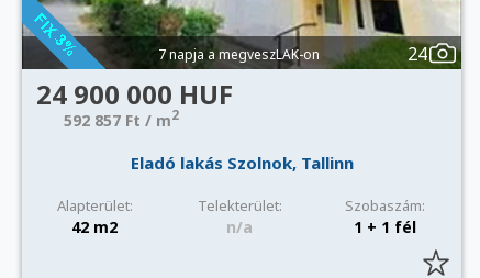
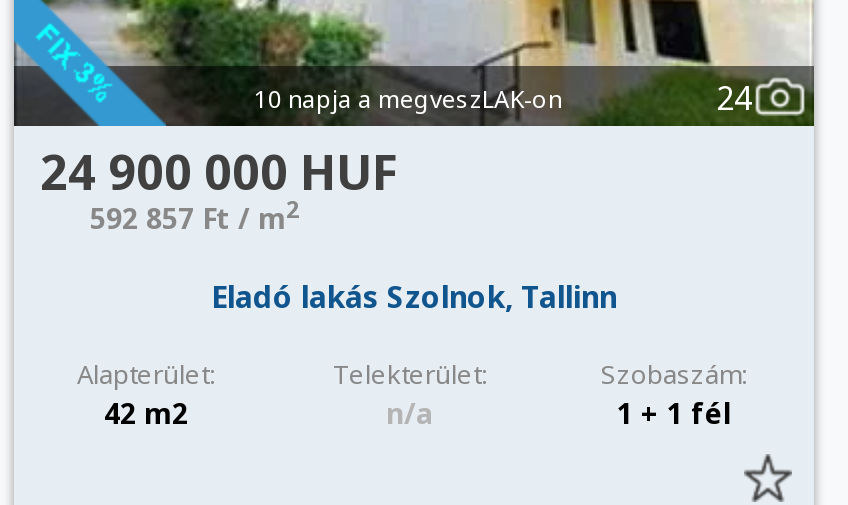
- 7 napja a megveszLAK-on
+ 10 napja a megveszLAK-on
